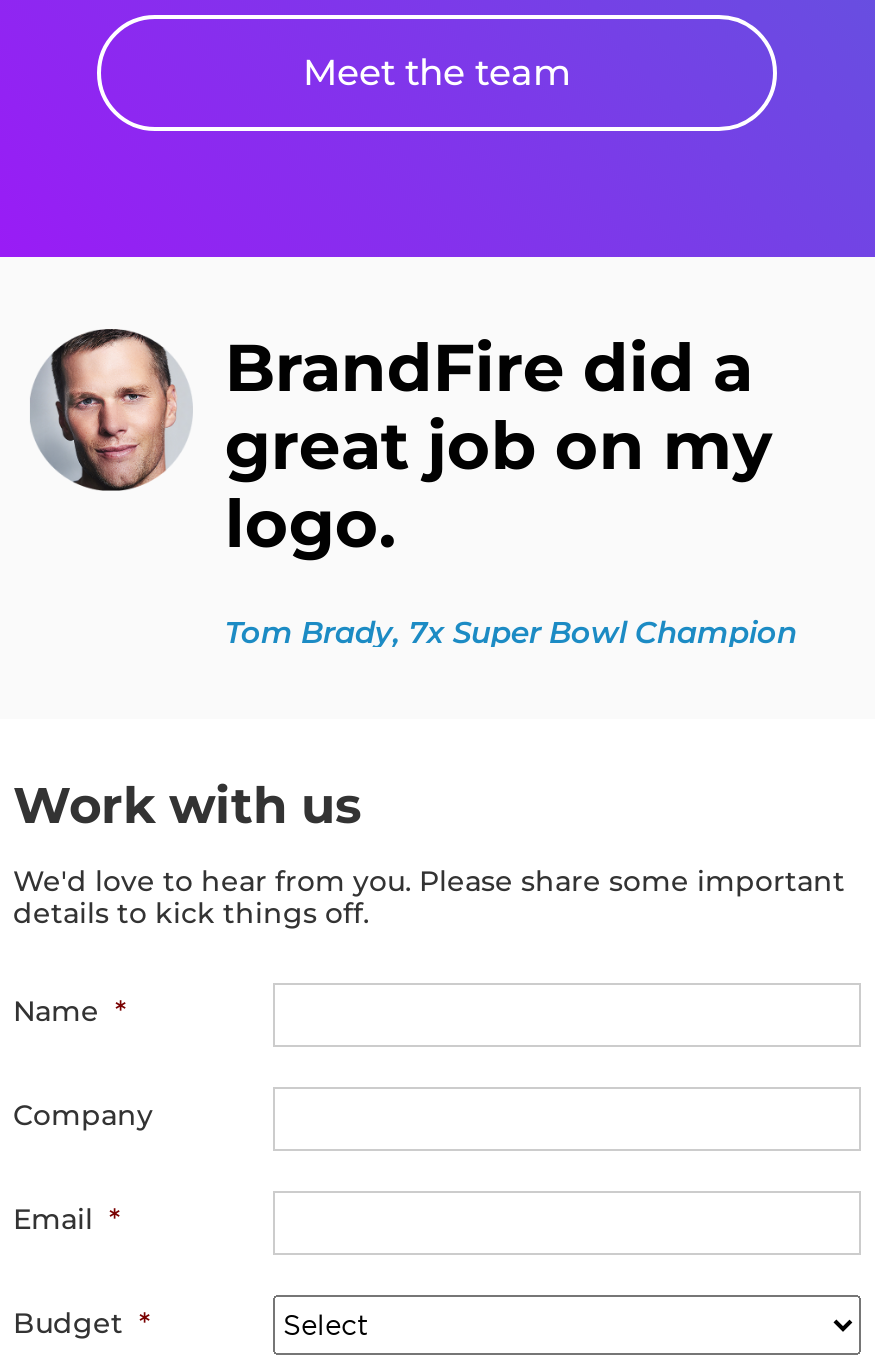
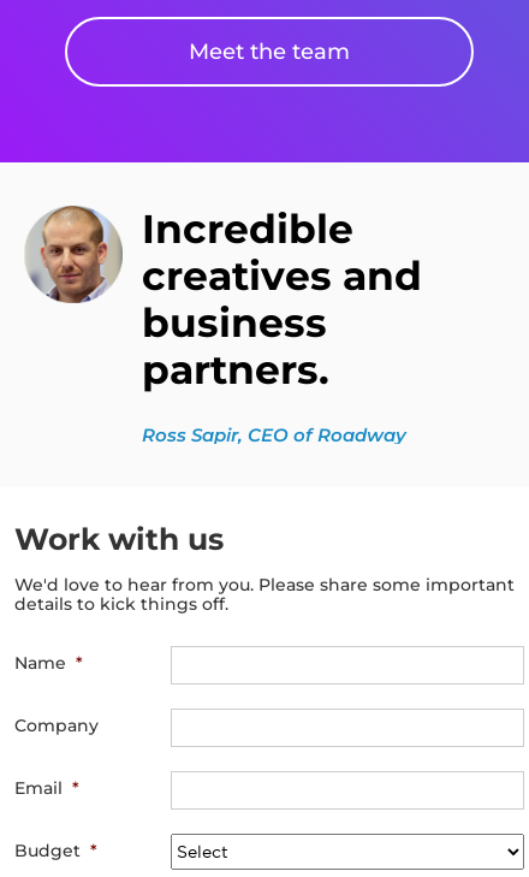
- [image]
- BrandFire did a
- great job on my
- logo.
+ [image]
+ Incredible
+ creatives and
+ business
+ partners.

- Tom Brady, 7x Super Bowl Champion
+ Ross Sapir, CEO of Roadway
